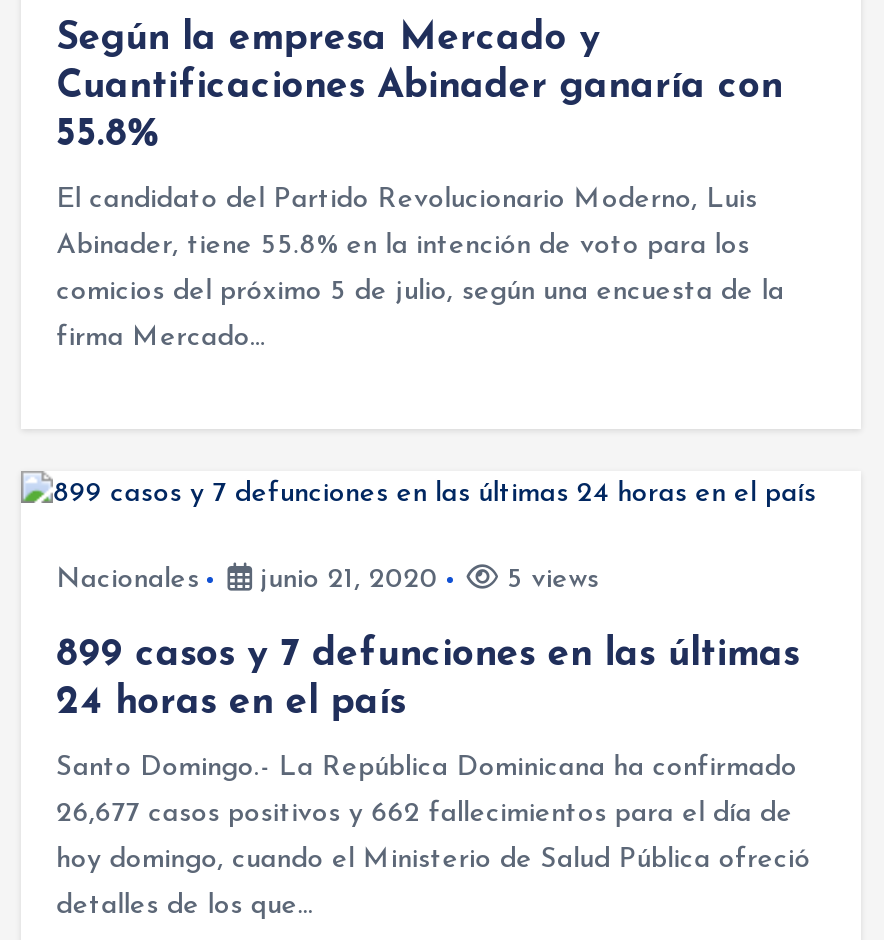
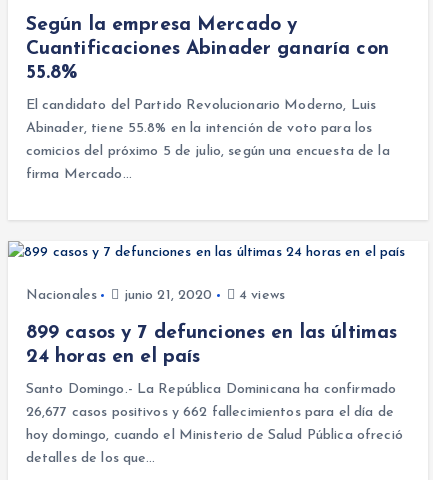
- 5 views
+ 4 views
